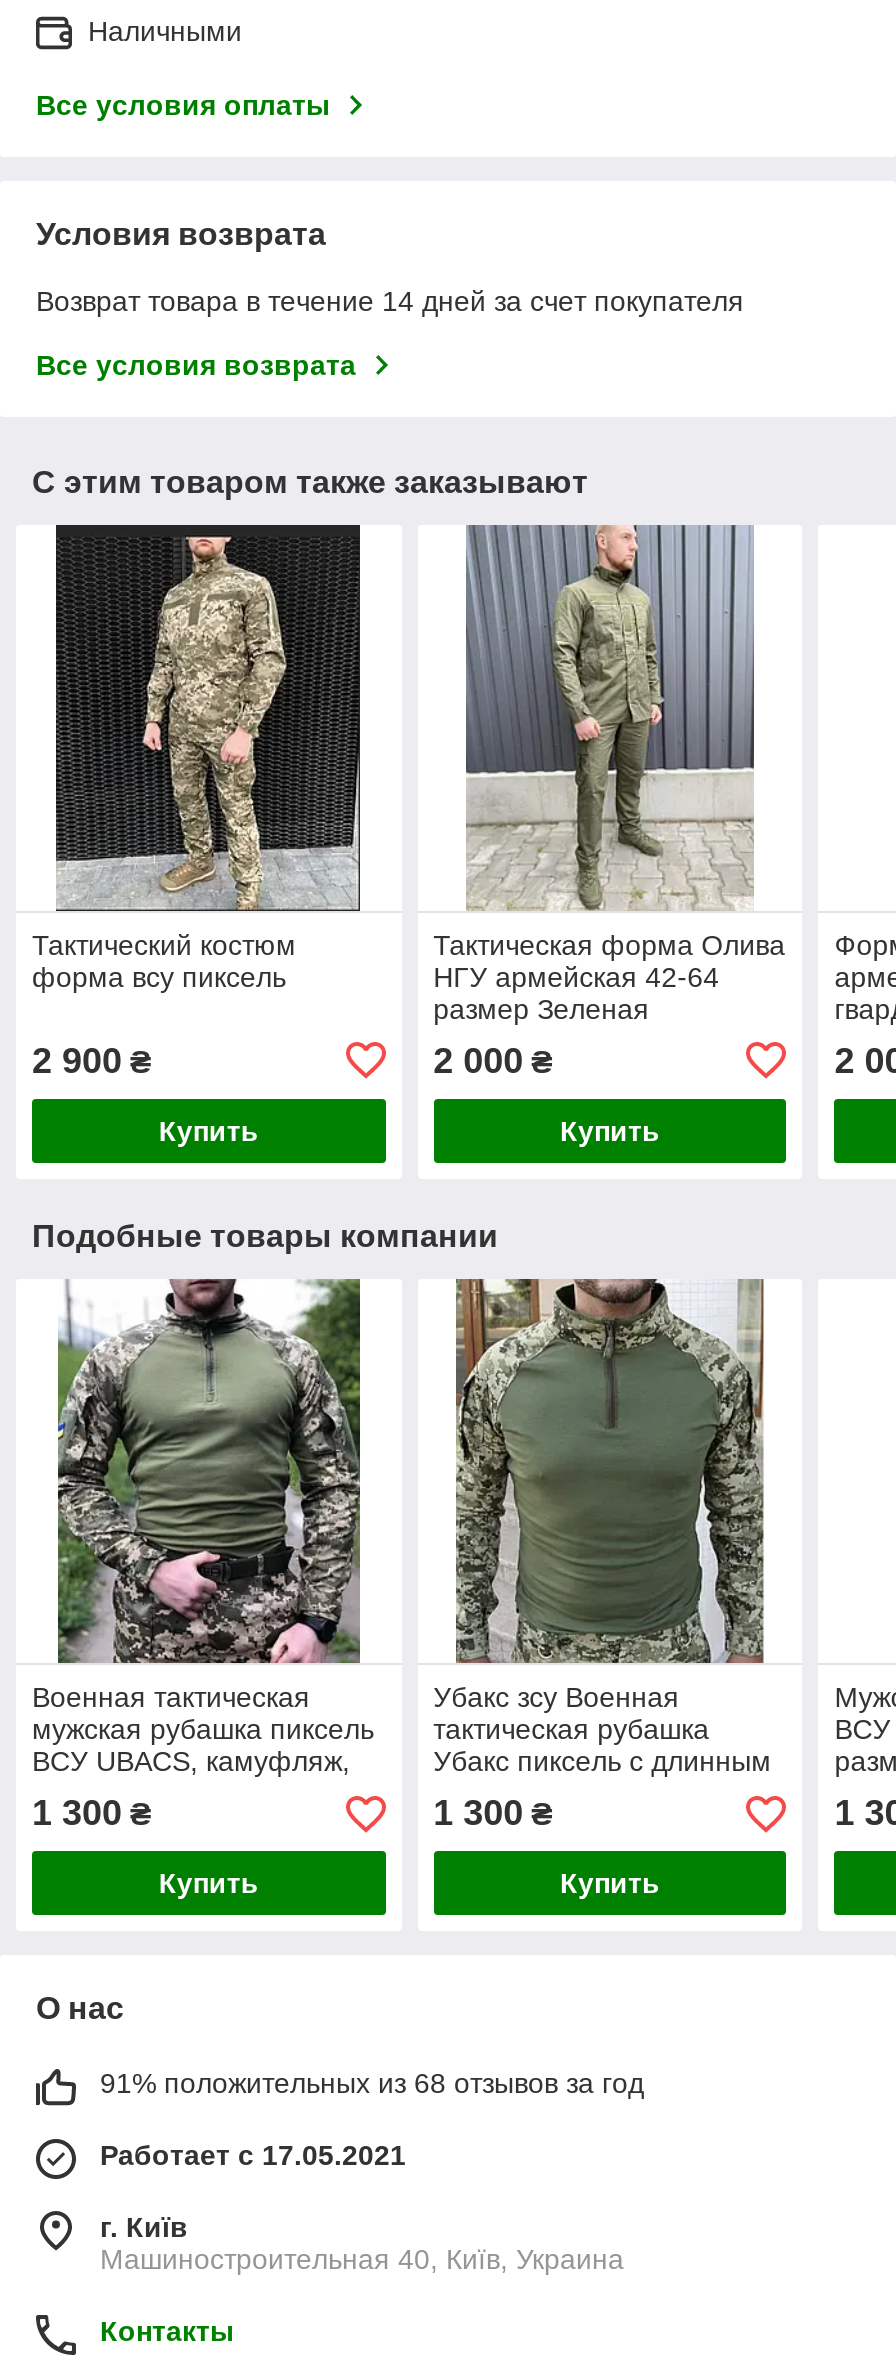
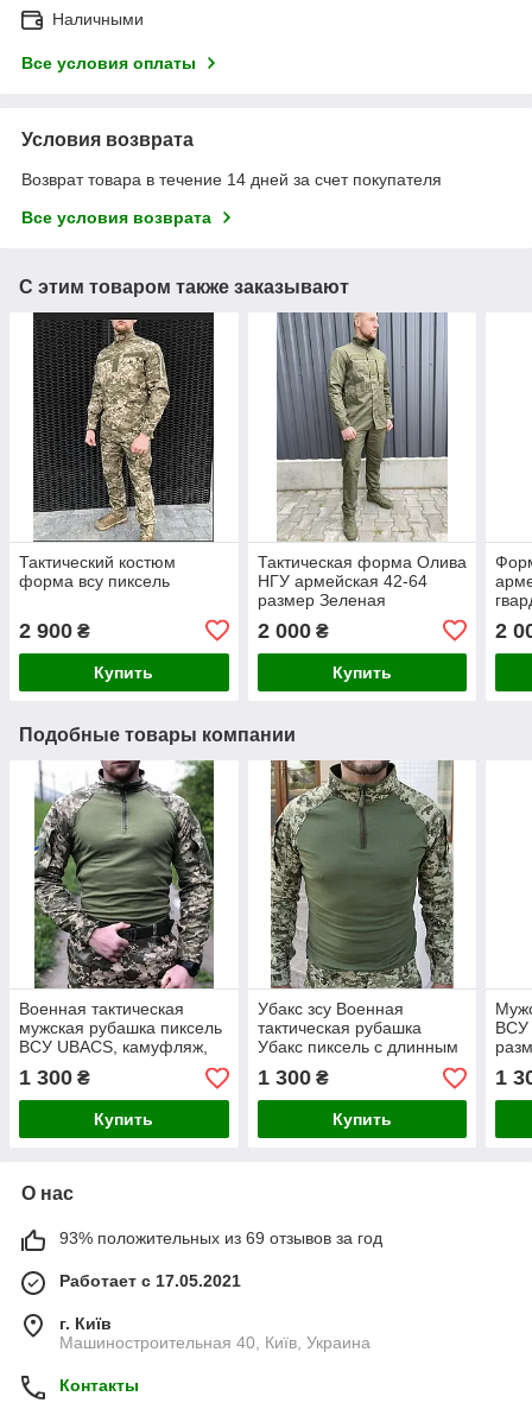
- 91% положительных из 68 отзывов за год
+ 93% положительных из 69 отзывов за год
